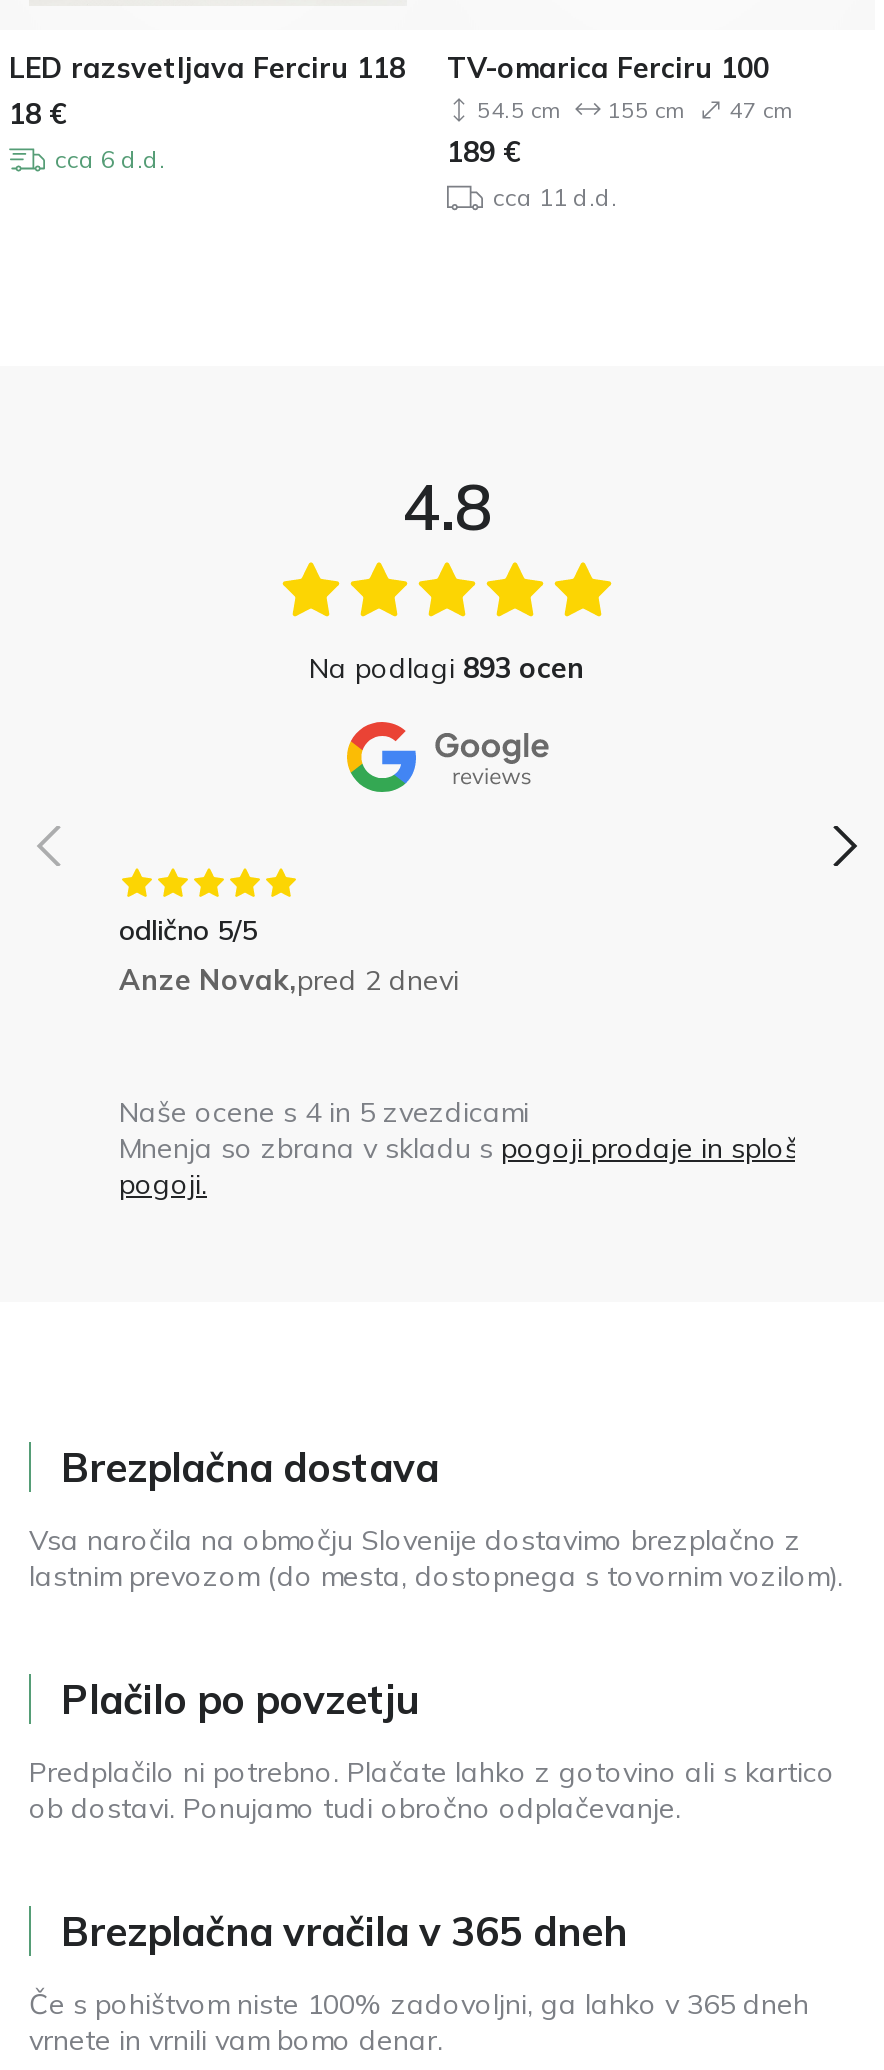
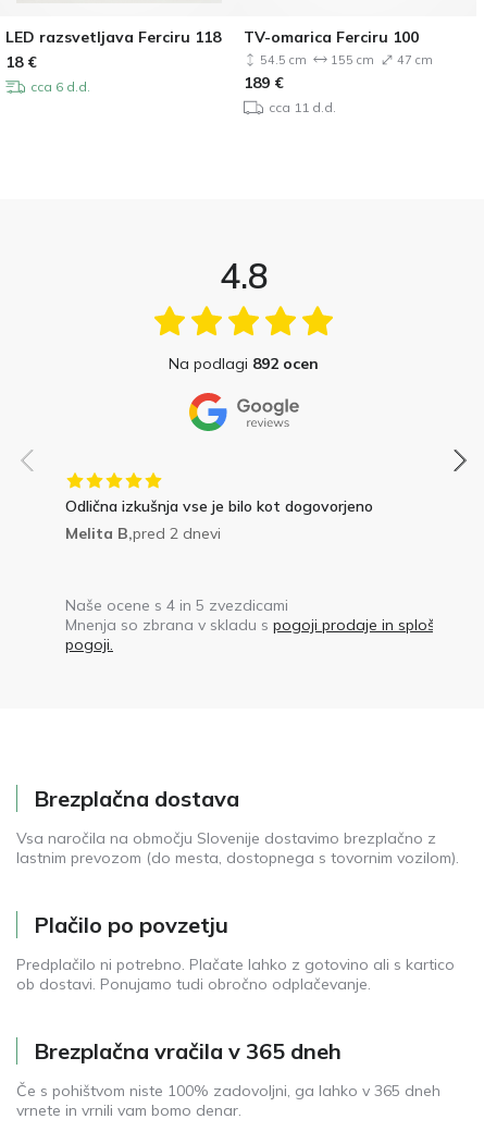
- Na podlagi 893 ocen
+ Na podlagi 892 ocen

- odlično 5/5
- Anze Novak,pred 2 dnevi
+ Odlična izkušnja vse je bilo kot dogovorjeno
+ Melita B,pred 2 dnevi
